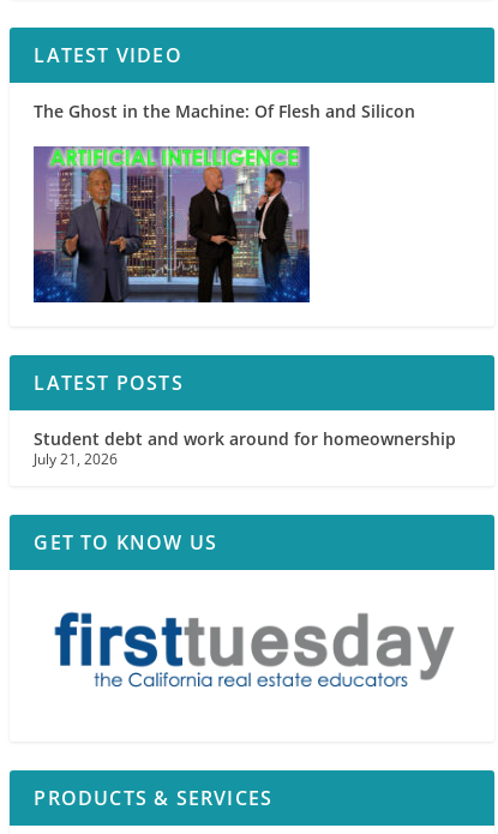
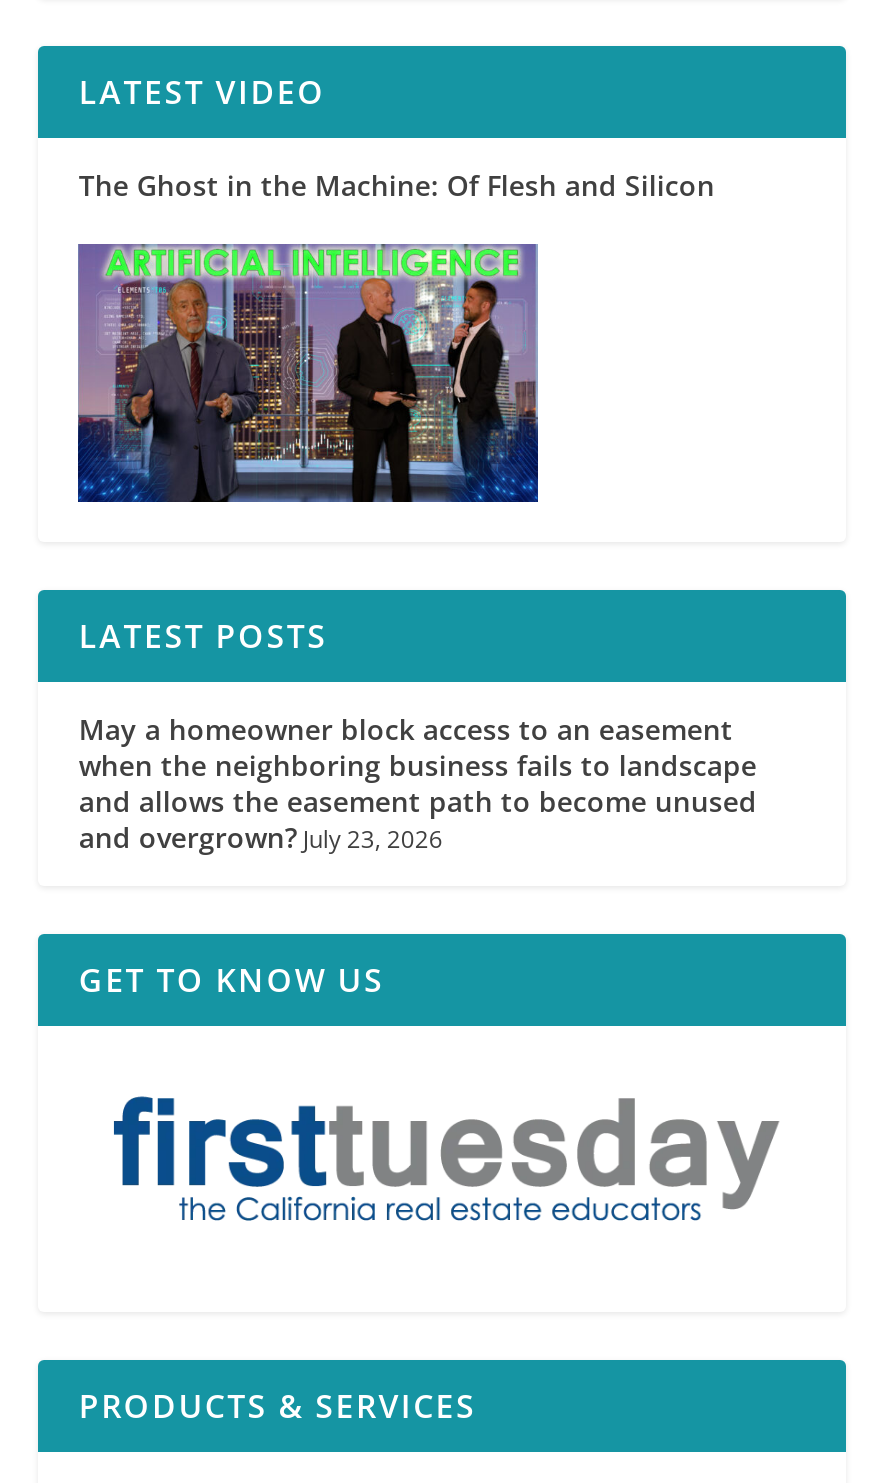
- Student debt and work around for homeownership
- July 21, 2026
+ May a homeowner block access to an easement
+ when the neighboring business fails to landscape
+ and allows the easement path to become unused
+ and overgrown? July 23, 2026
